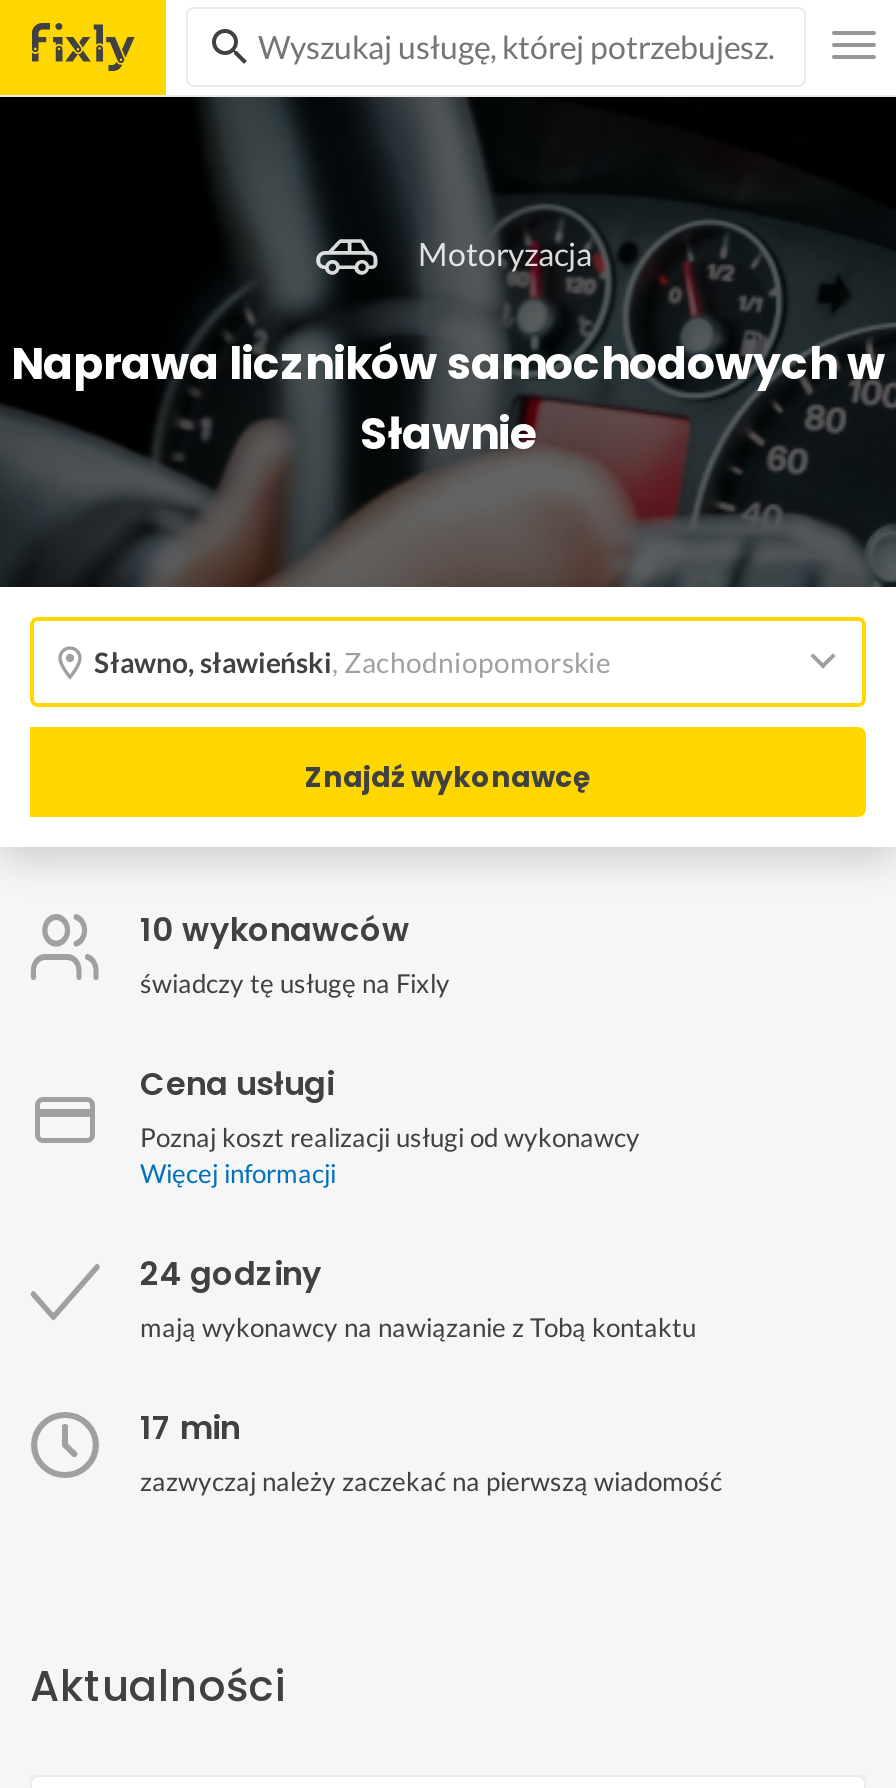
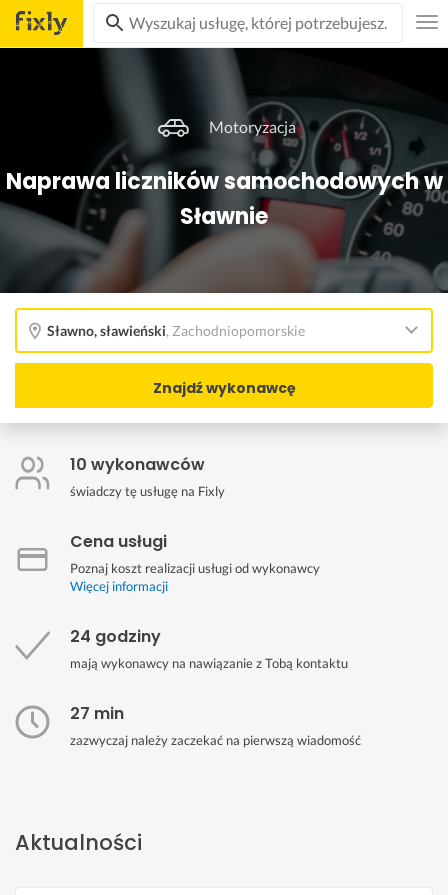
- 17 min
+ 27 min
